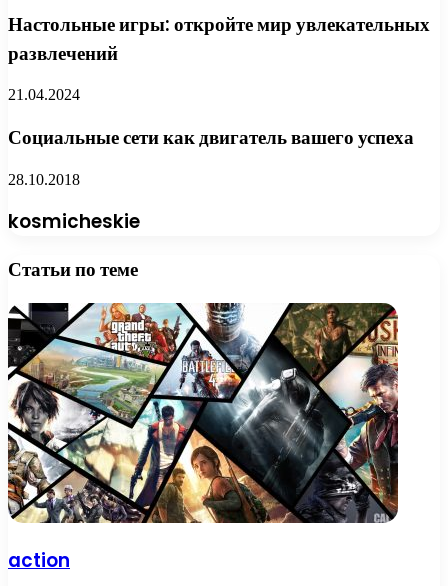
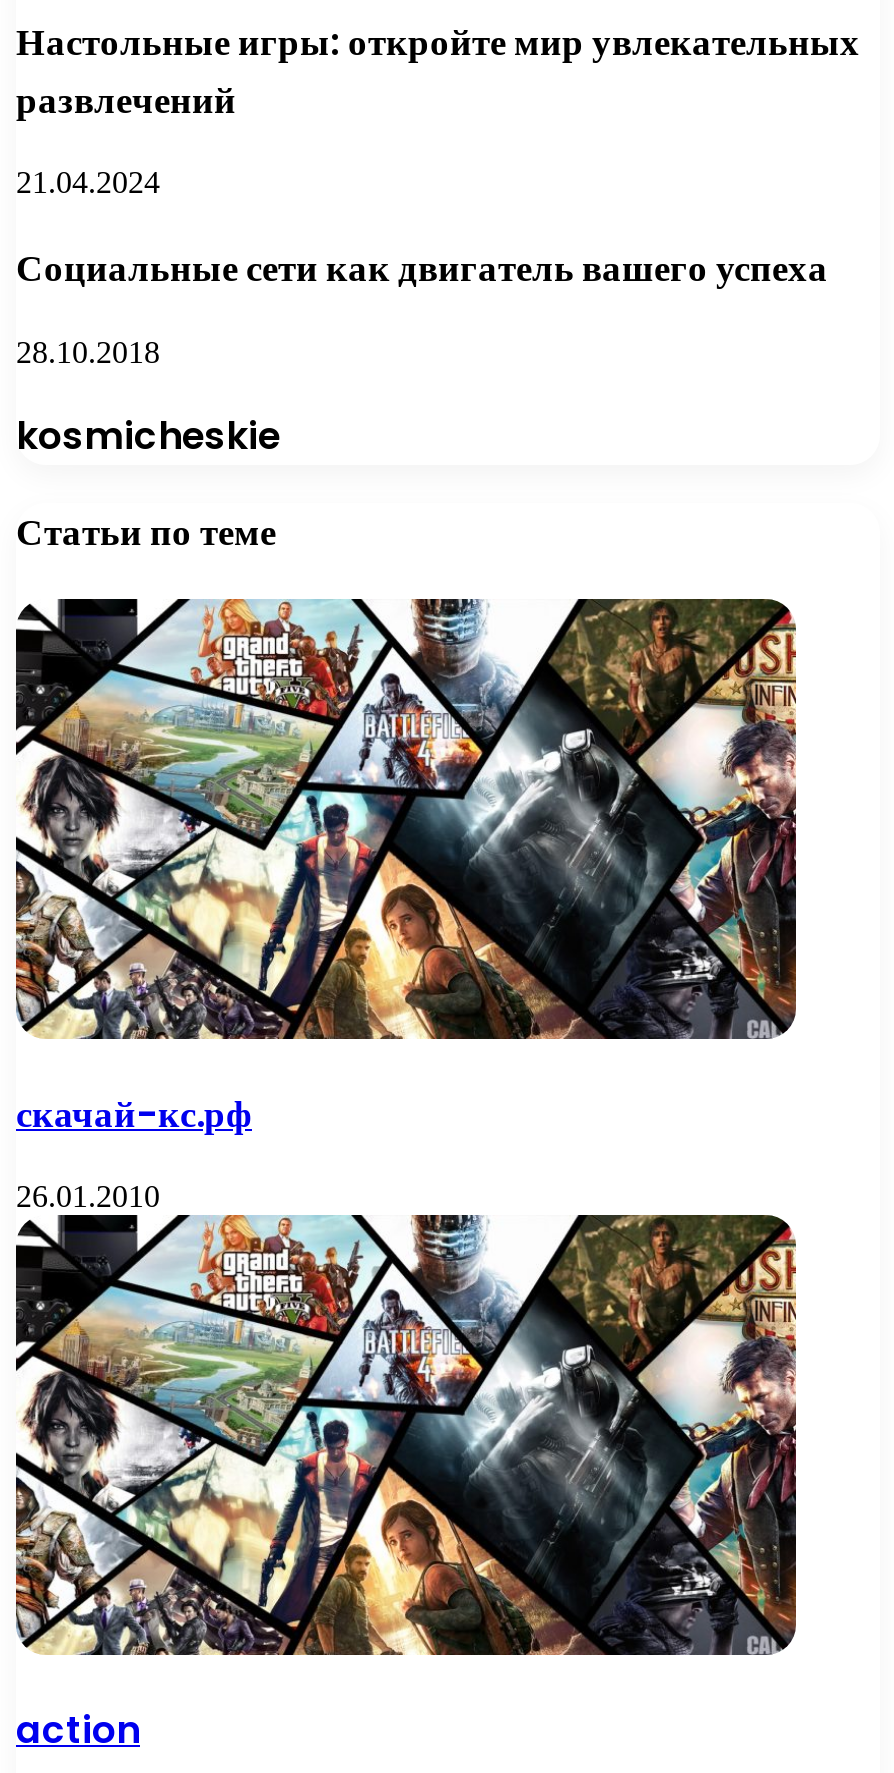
+ скачай-кс.рф
+ 26.01.2010
